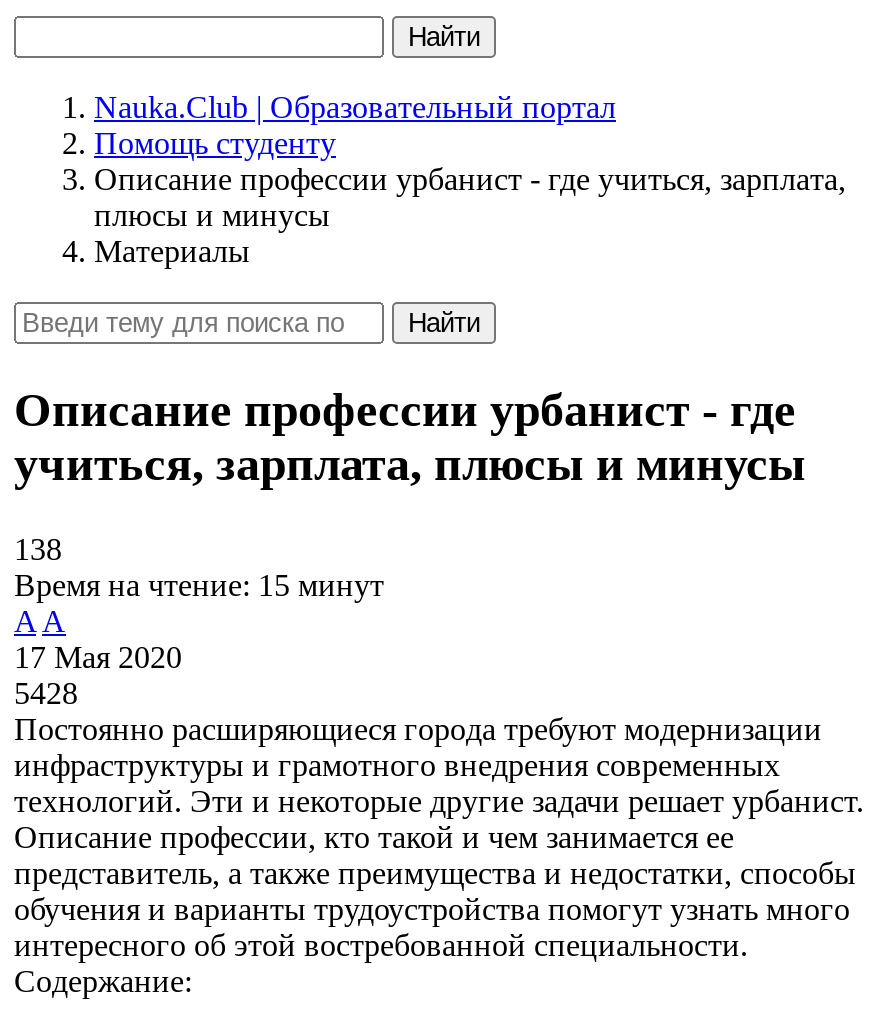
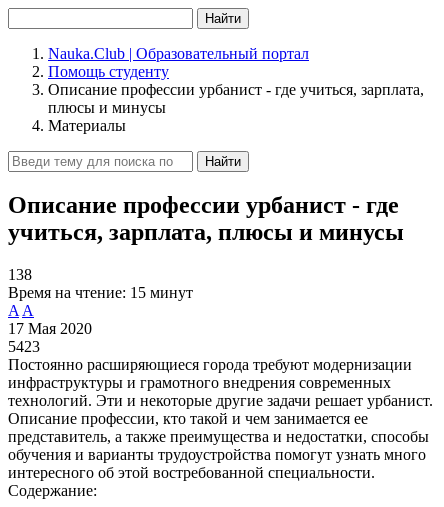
- 5428
+ 5423
